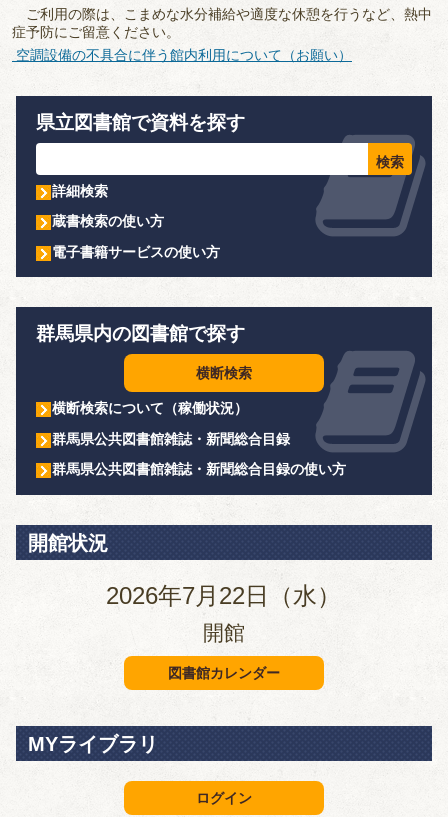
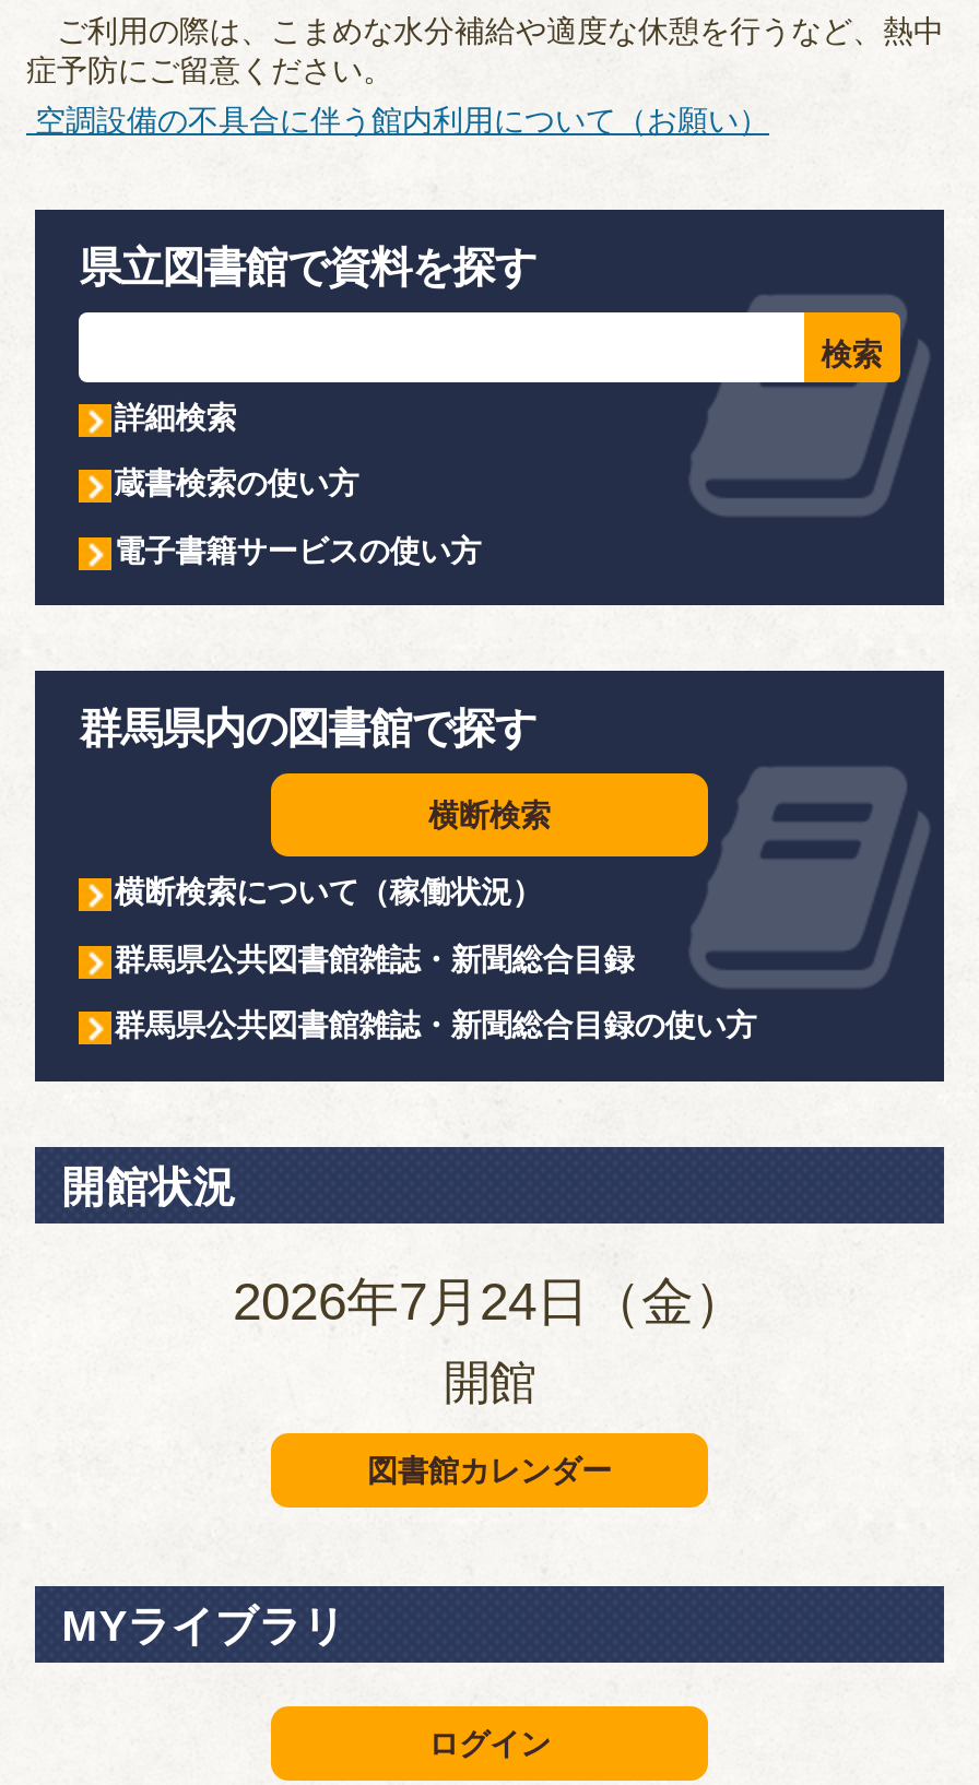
- 2026年7月22日（水）
+ 2026年7月24日（金）
